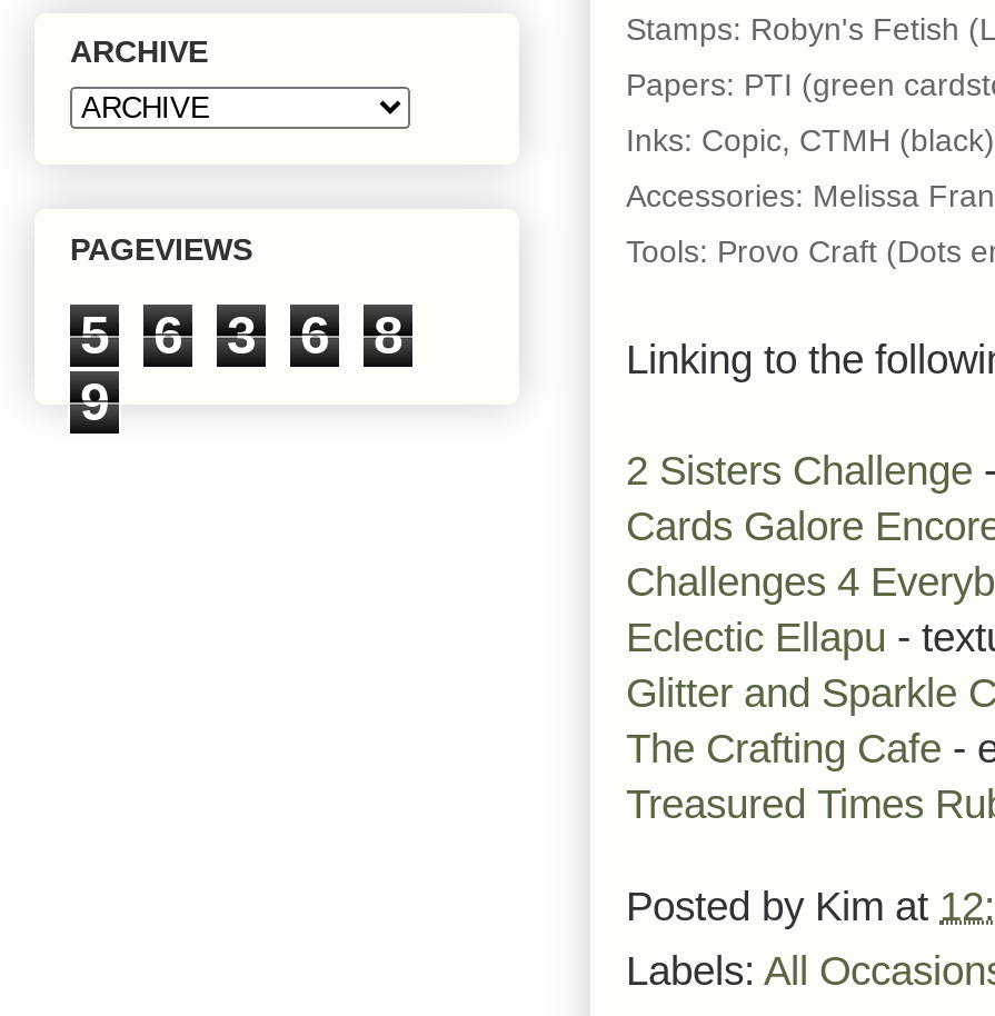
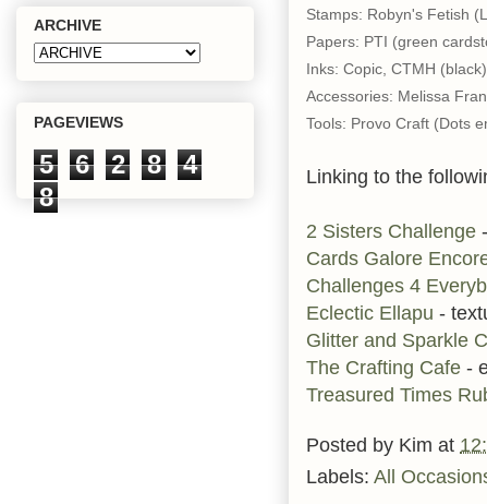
- 3
- 6
+ 2

- 9
+ 4
+ 8
